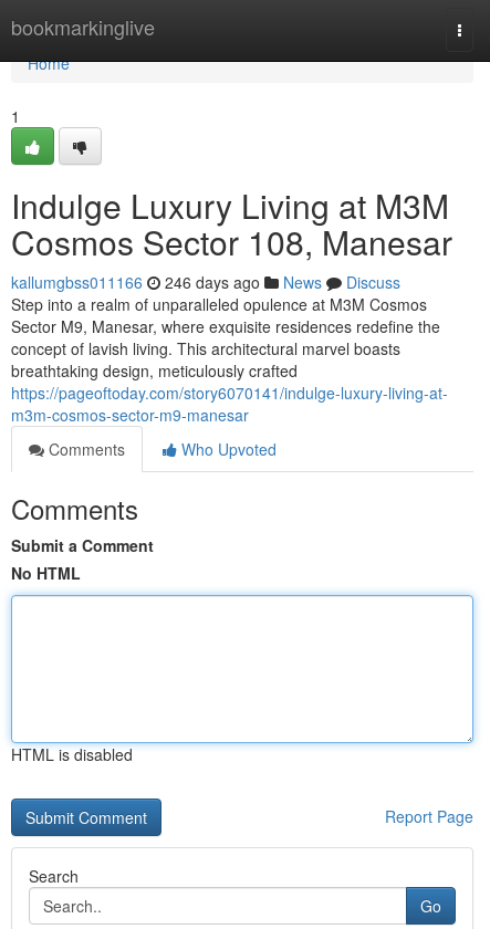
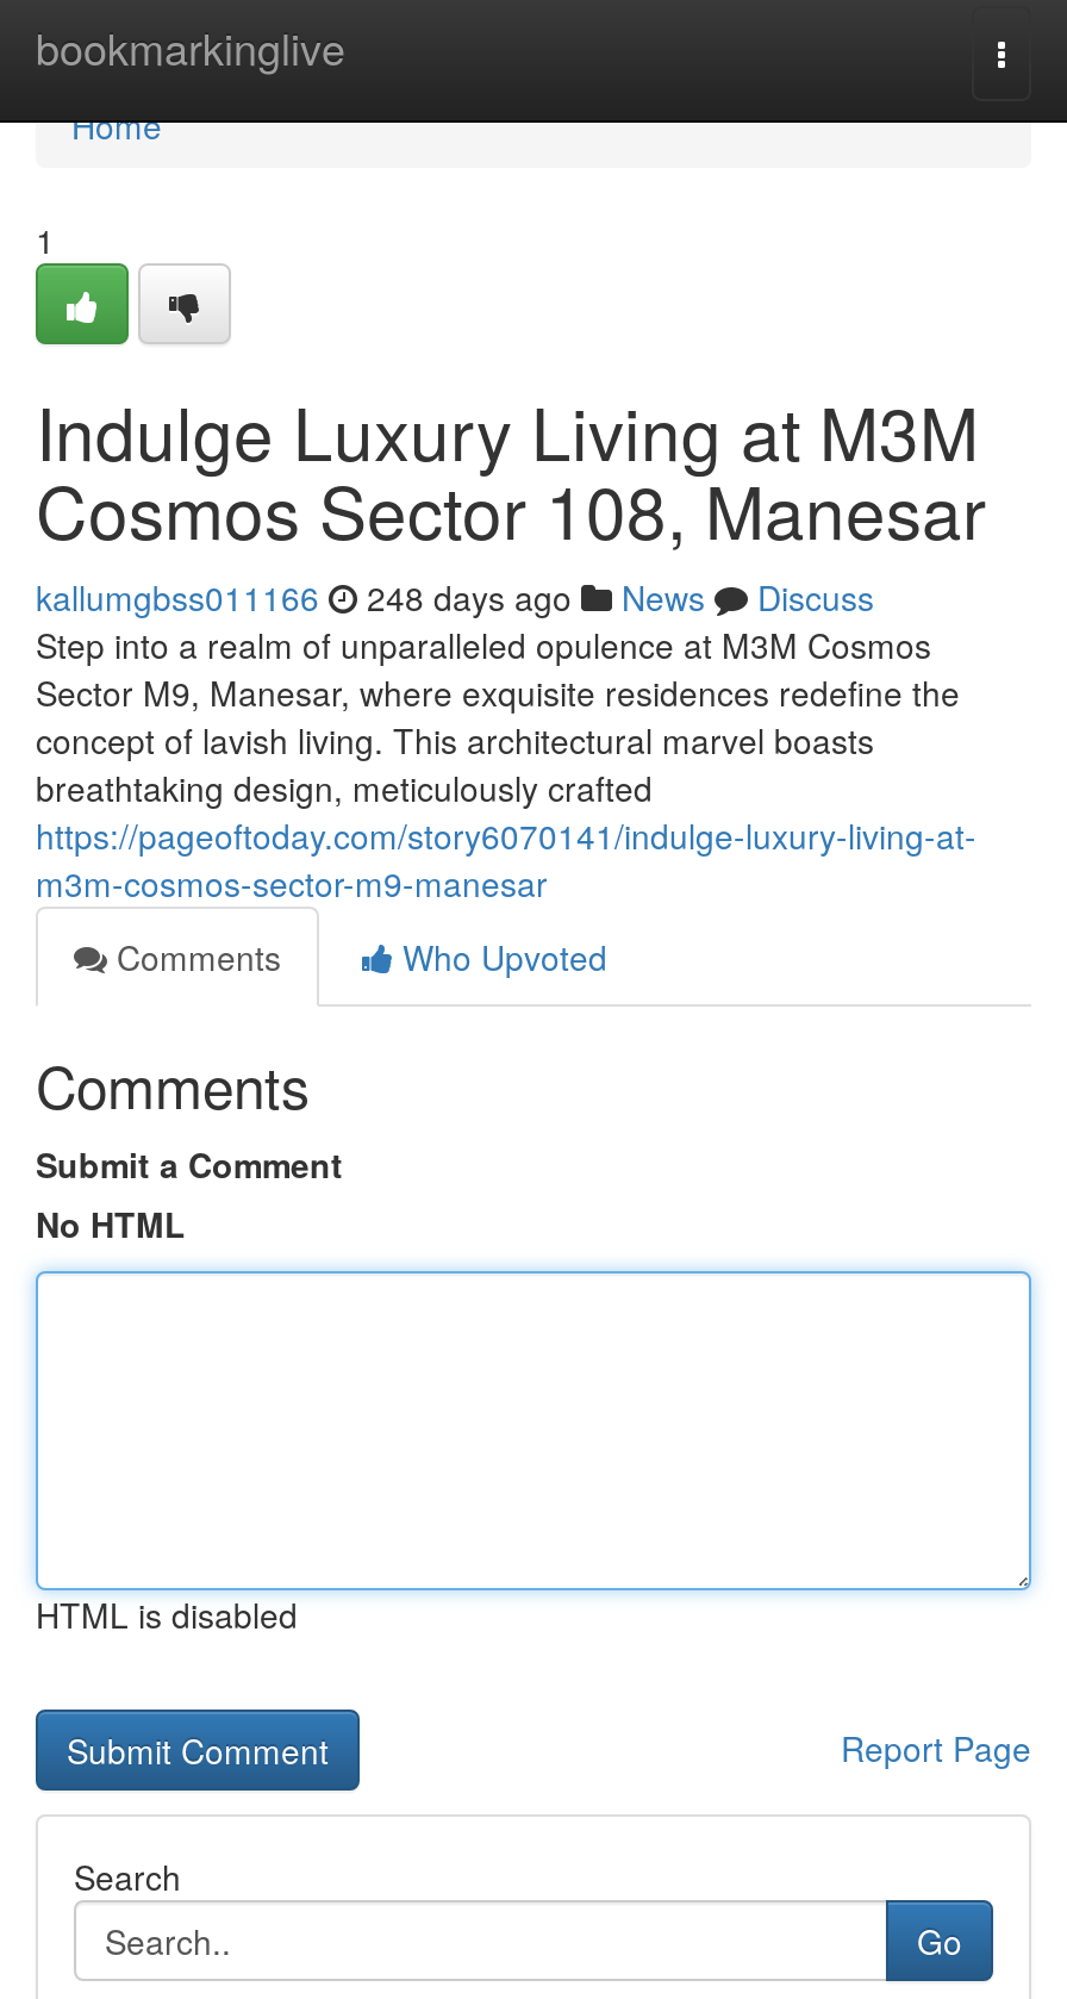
- kallumgbss011166 246 days ago News Discuss
+ kallumgbss011166 248 days ago News Discuss
